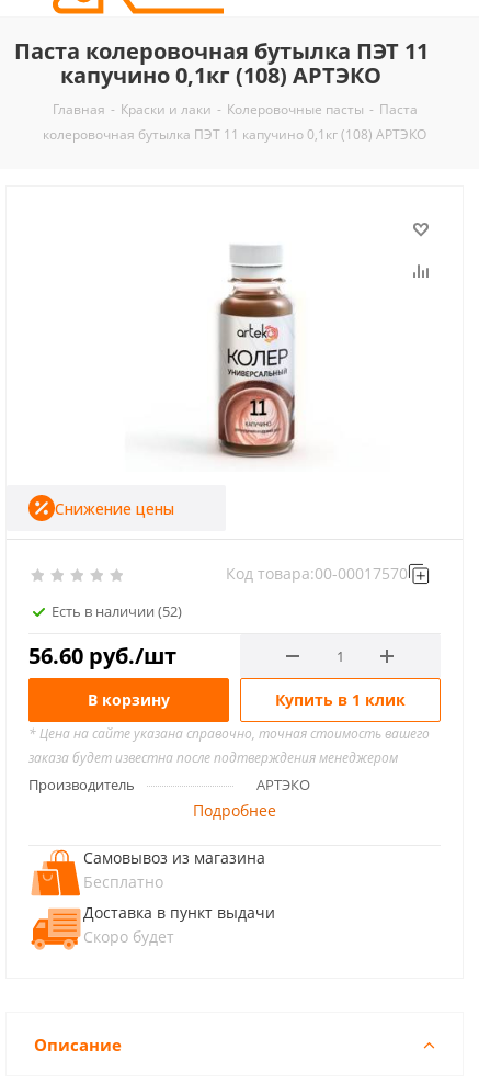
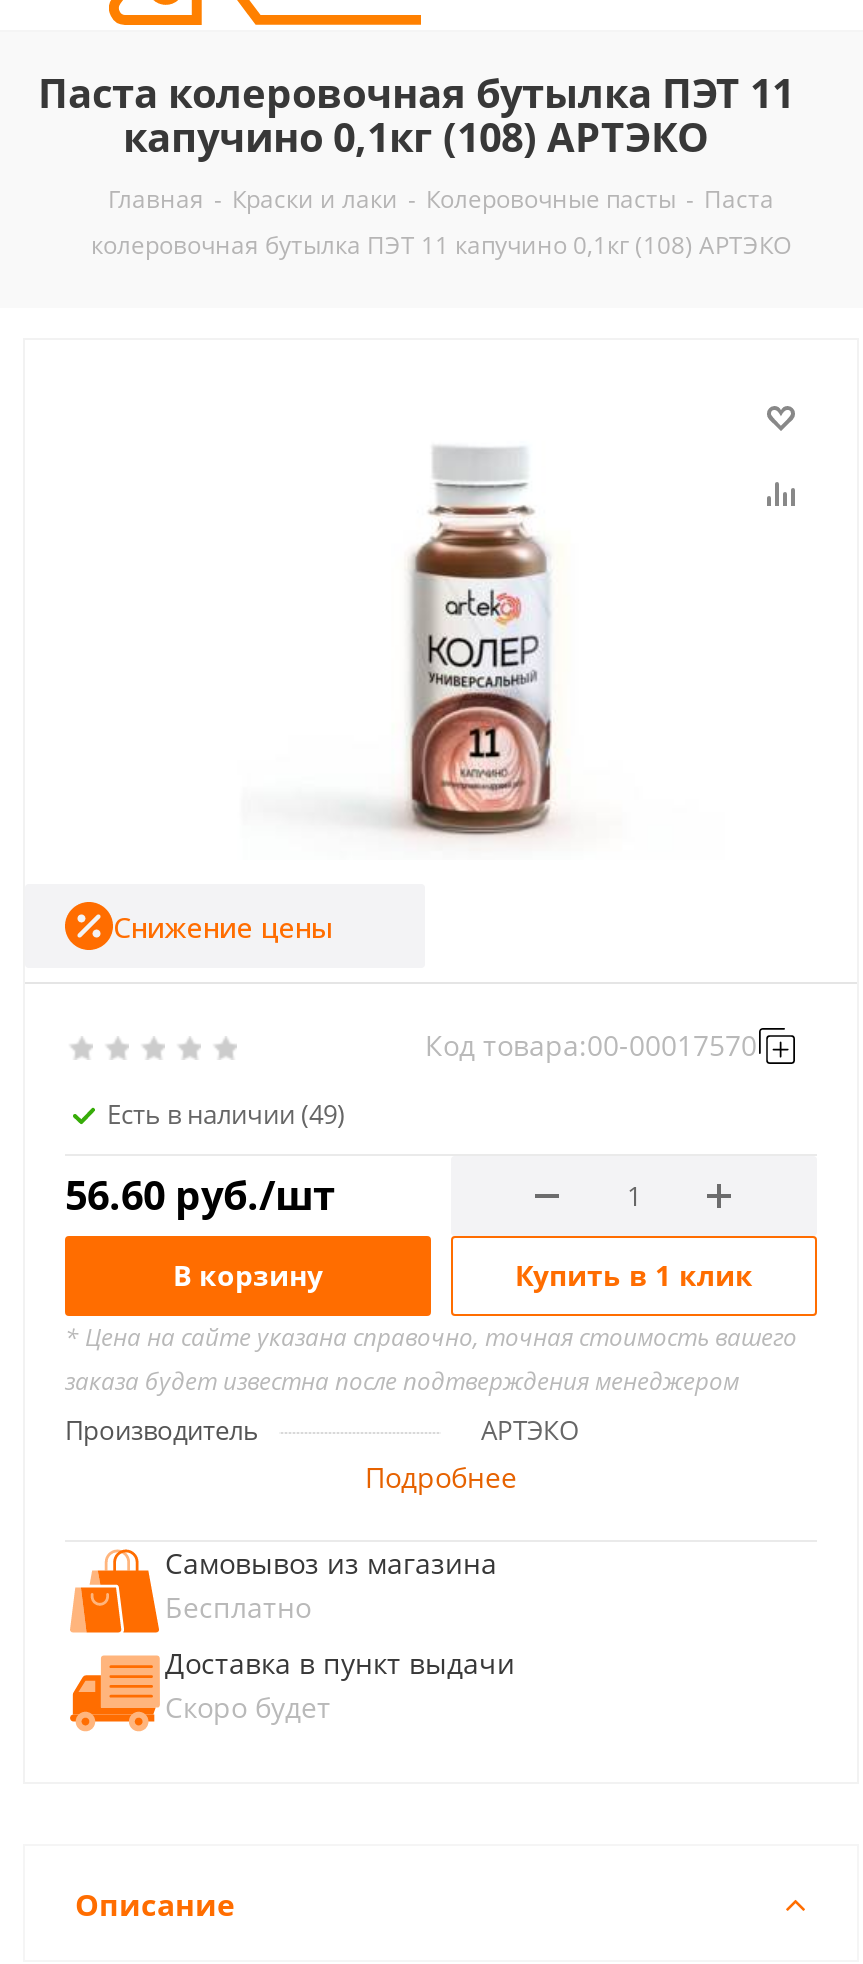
- Есть в наличии (52)
+ Есть в наличии (49)
